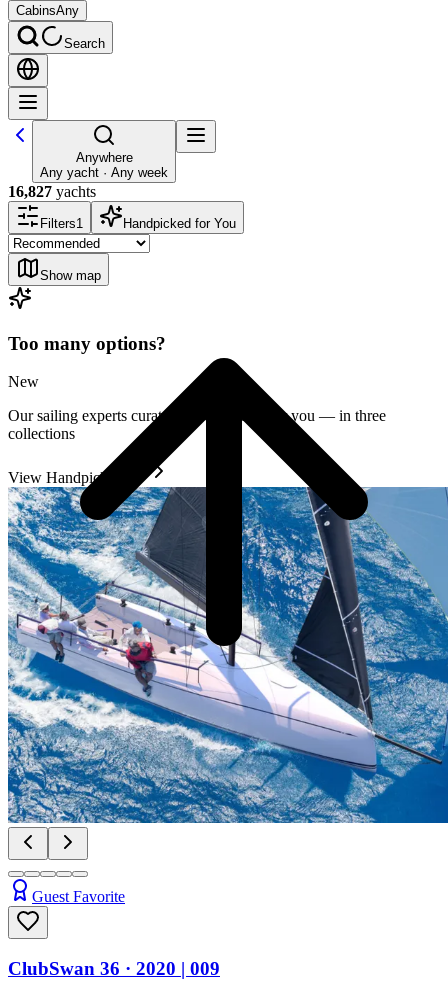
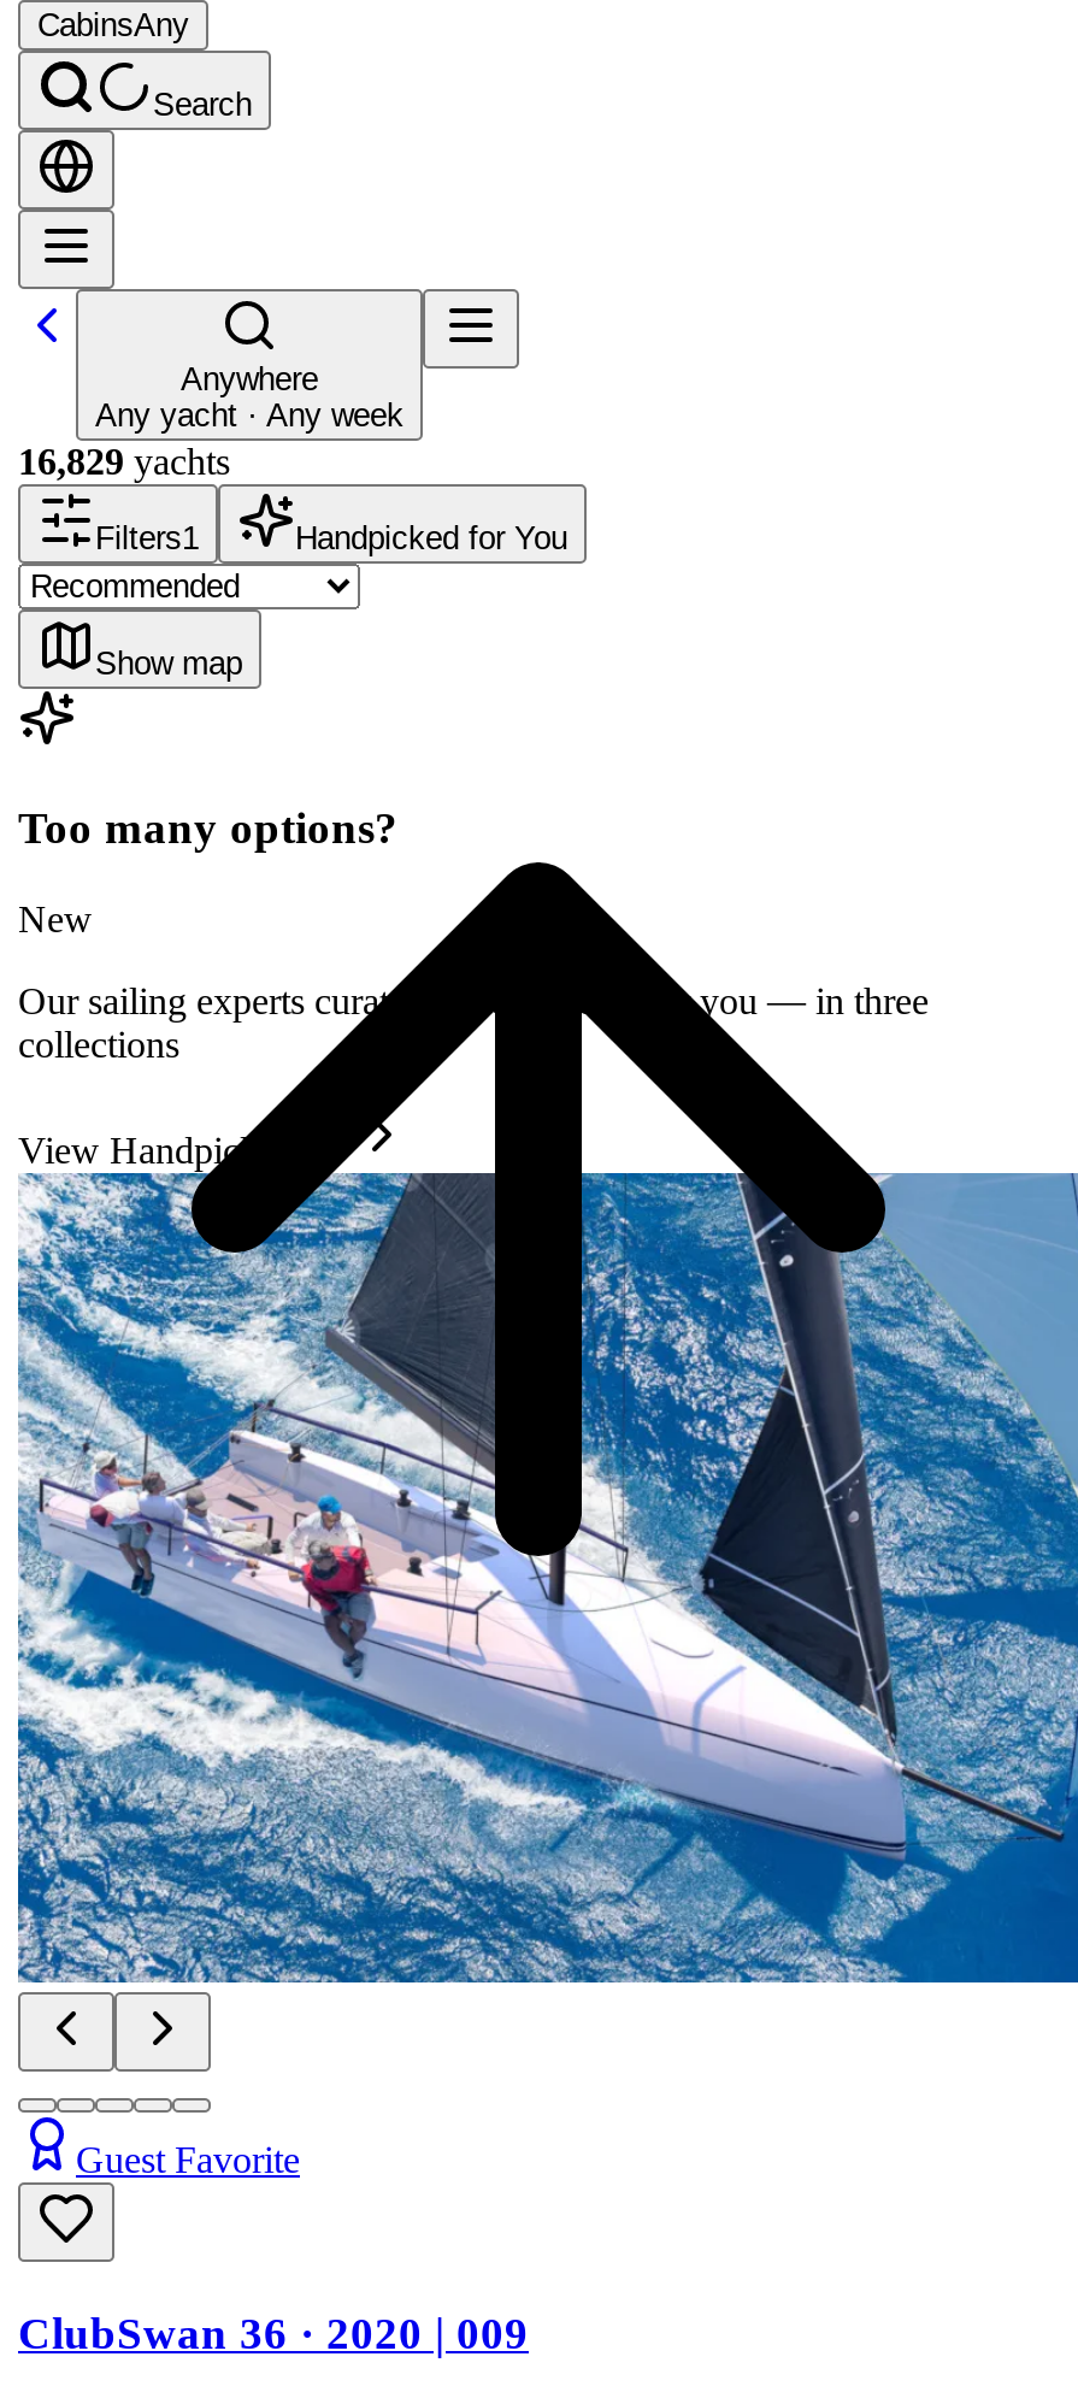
- 16,827 yachts
+ 16,829 yachts
